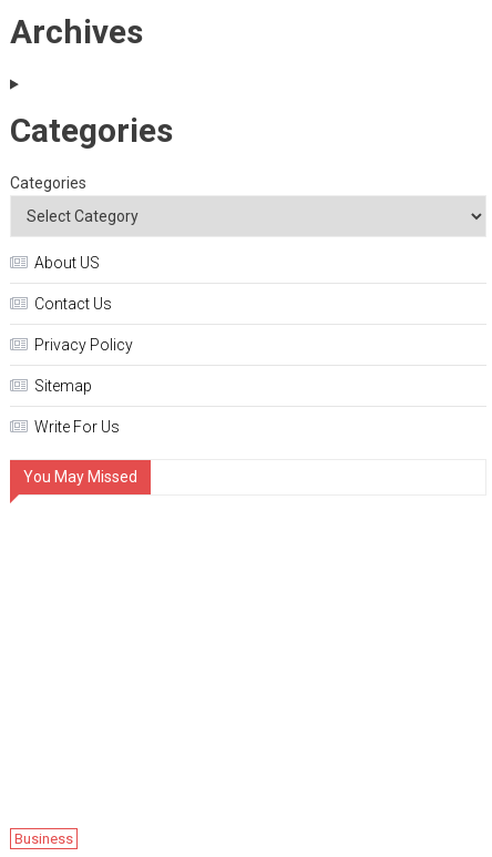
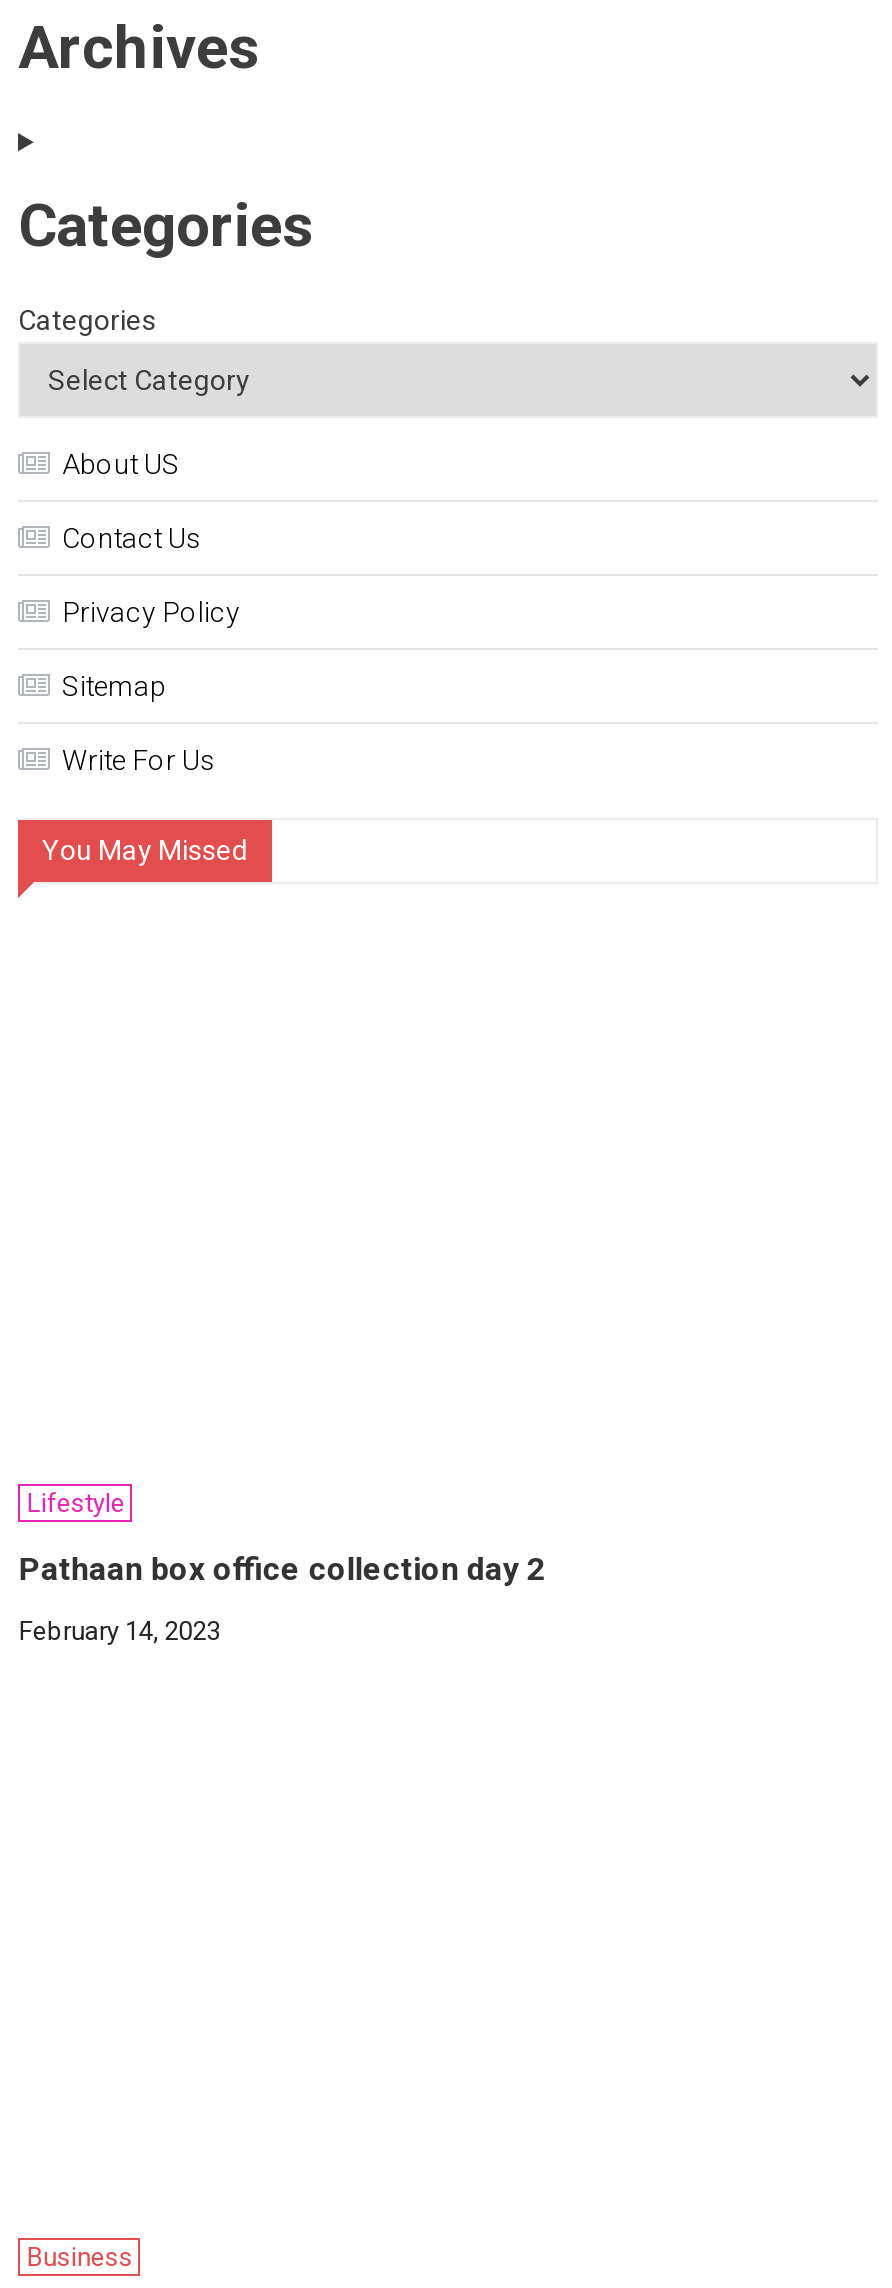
+ Lifestyle
+ Pathaan box office collection day 2
+ February 14, 2023
